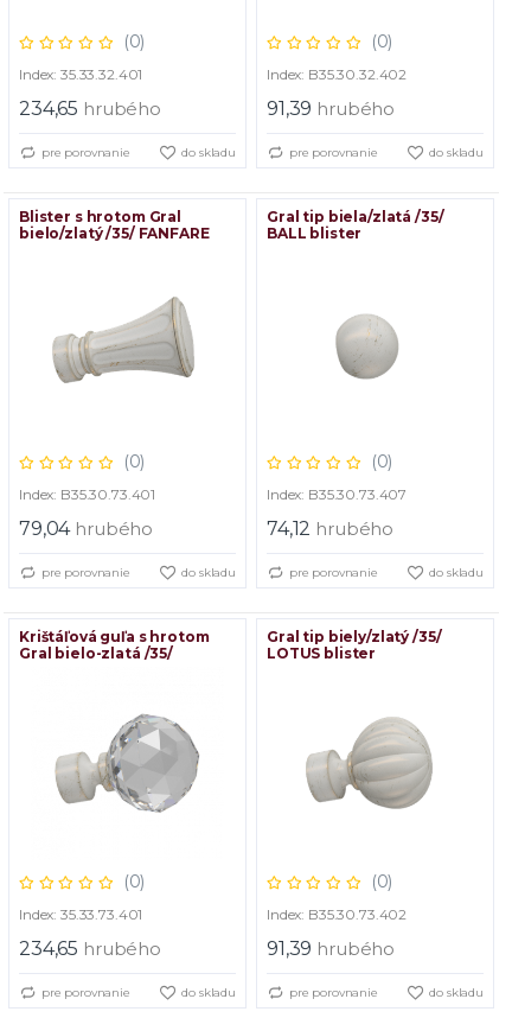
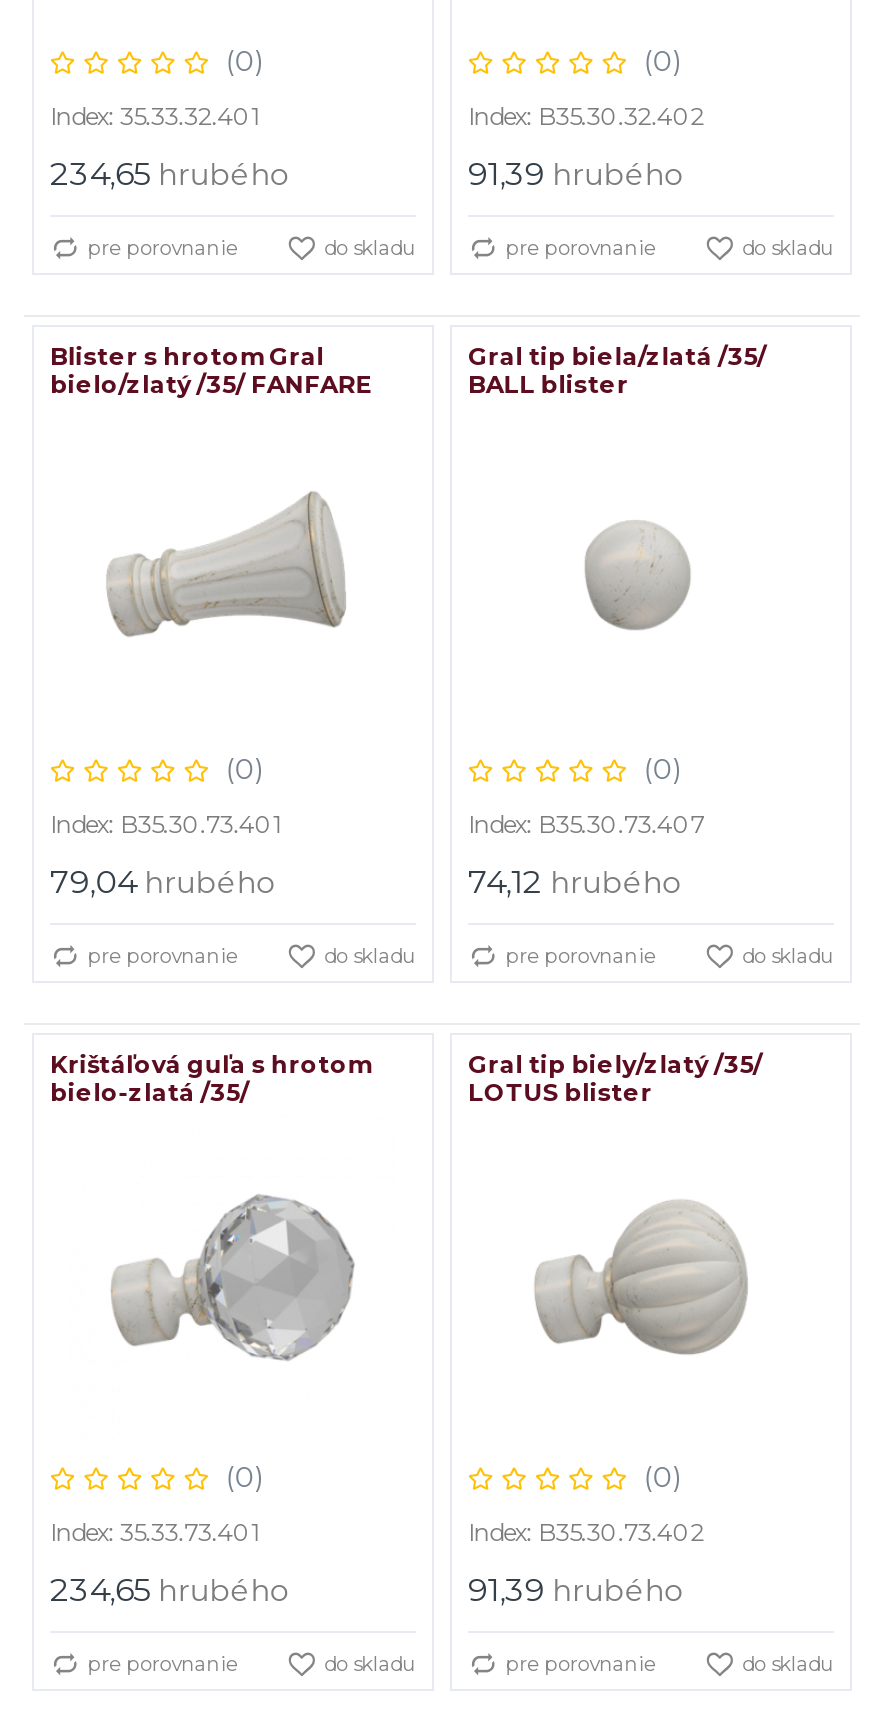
- Gral bielo-zlatá /35/
+ bielo-zlatá /35/
